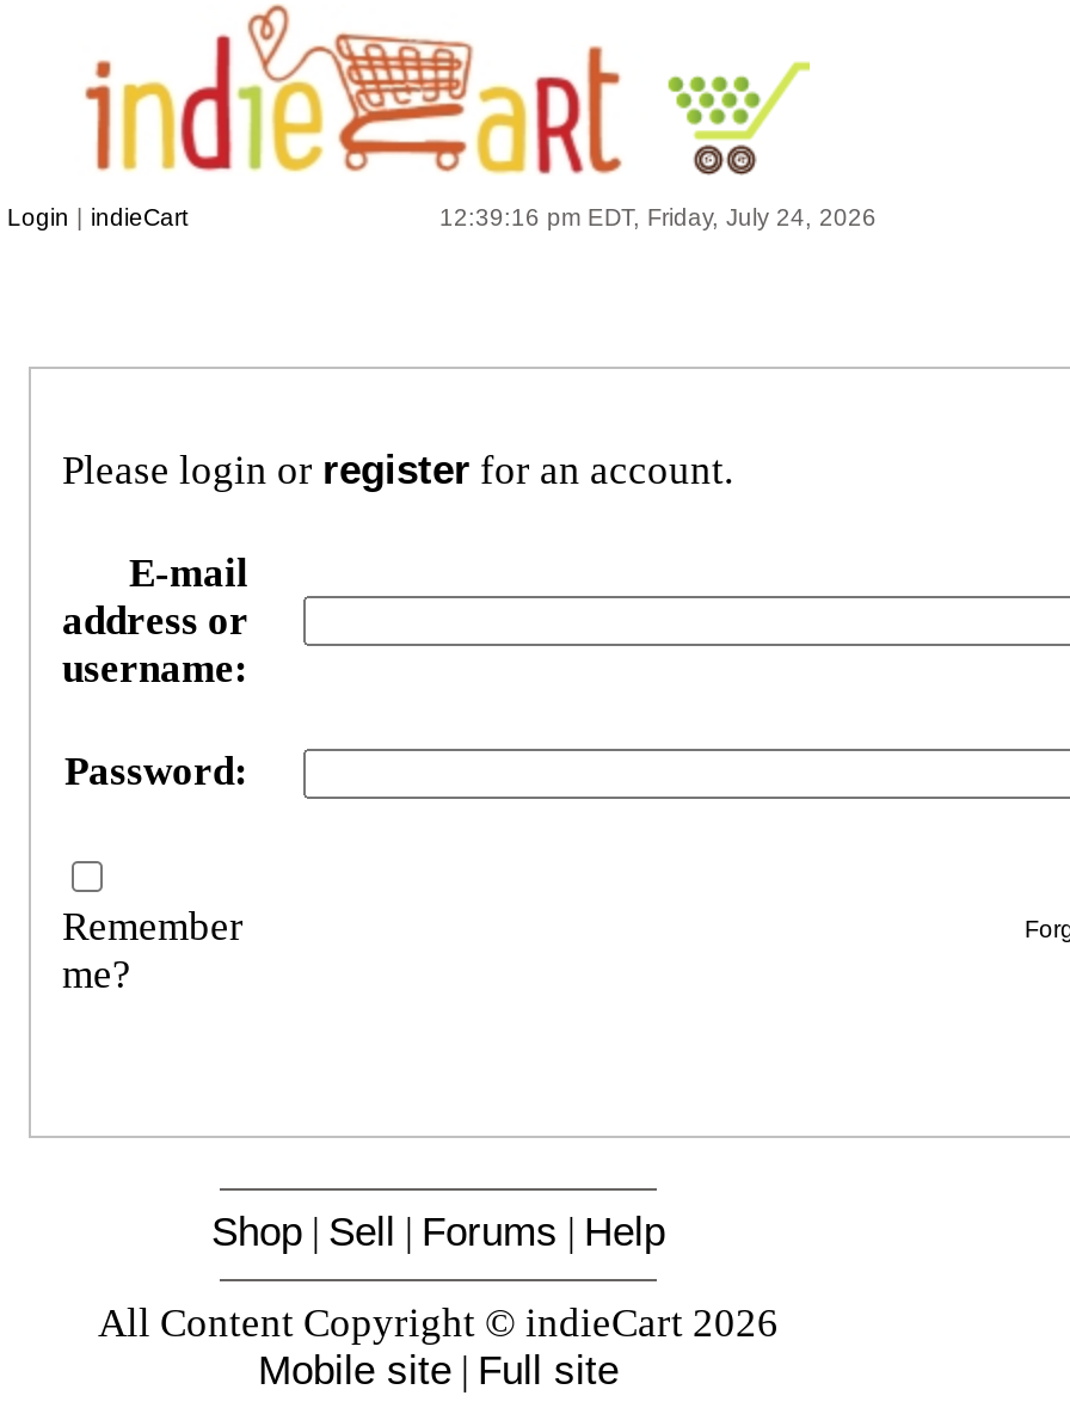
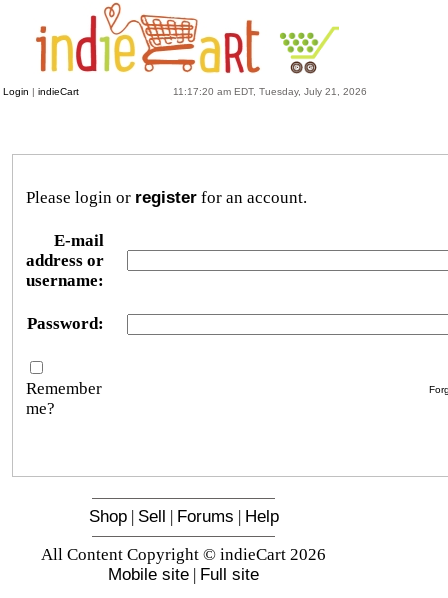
- 12:39:16 pm EDT, Friday, July 24, 2026
+ 11:17:20 am EDT, Tuesday, July 21, 2026
